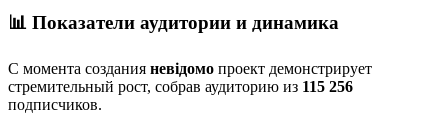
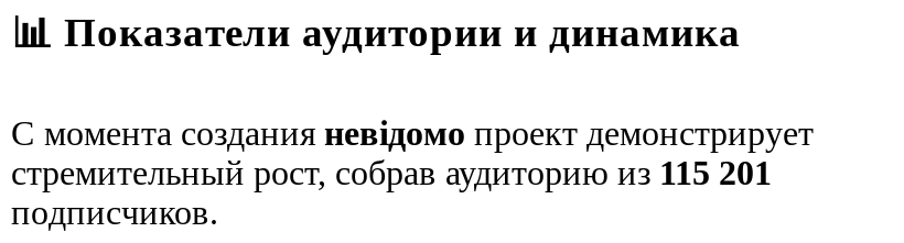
- стремительный рост, собрав аудиторию из 115 256
+ стремительный рост, собрав аудиторию из 115 201
